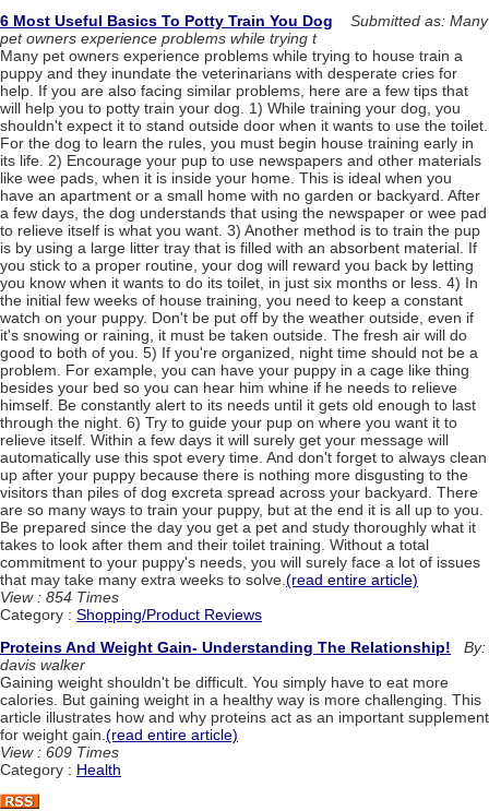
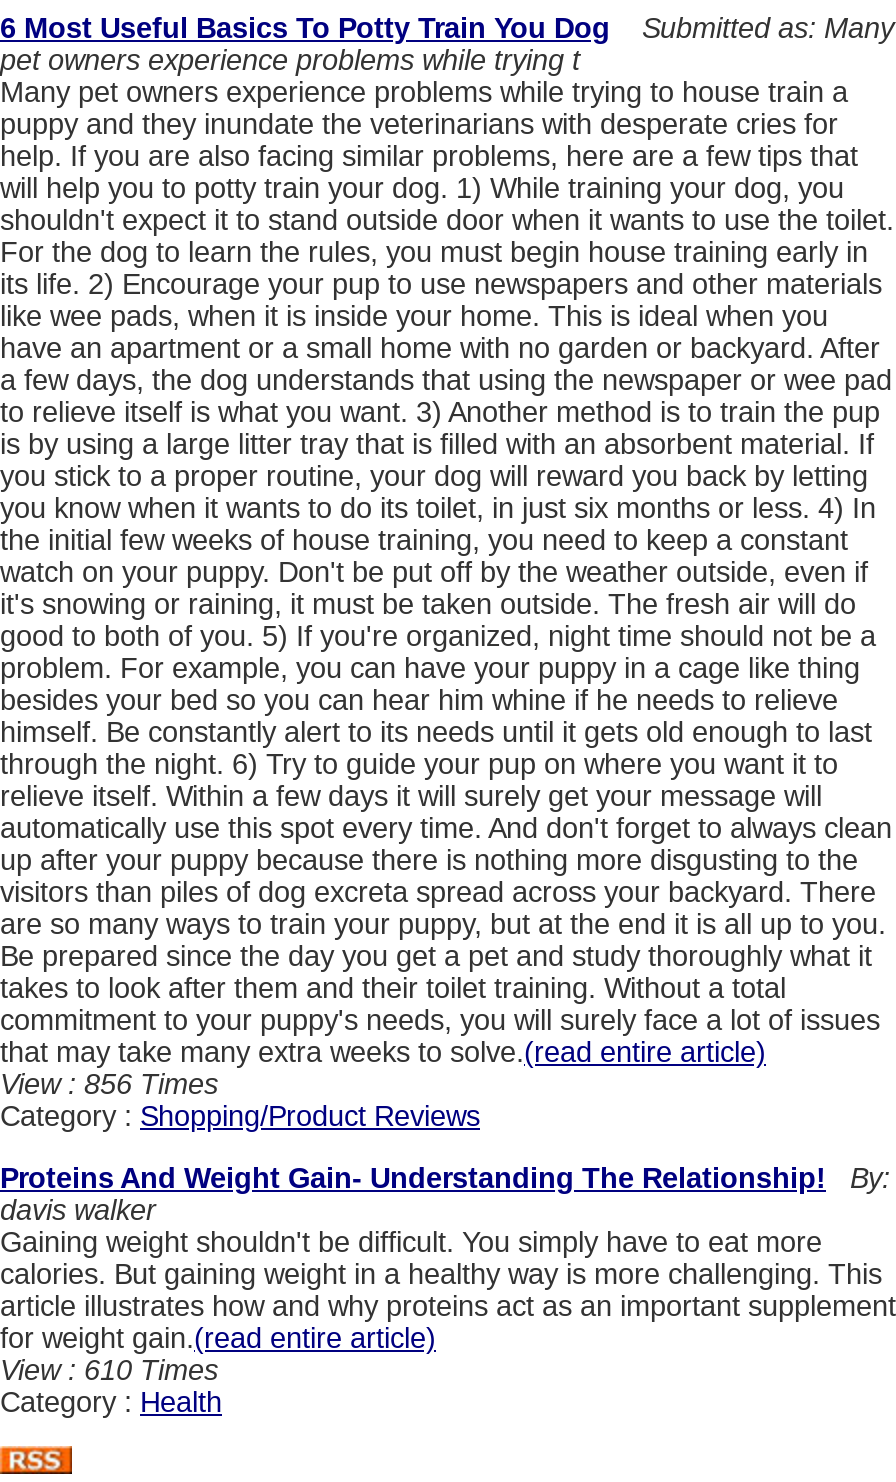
- View : 854 Times
+ View : 856 Times

- View : 609 Times
+ View : 610 Times
